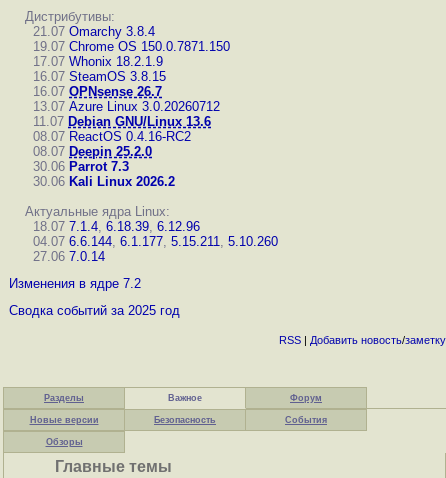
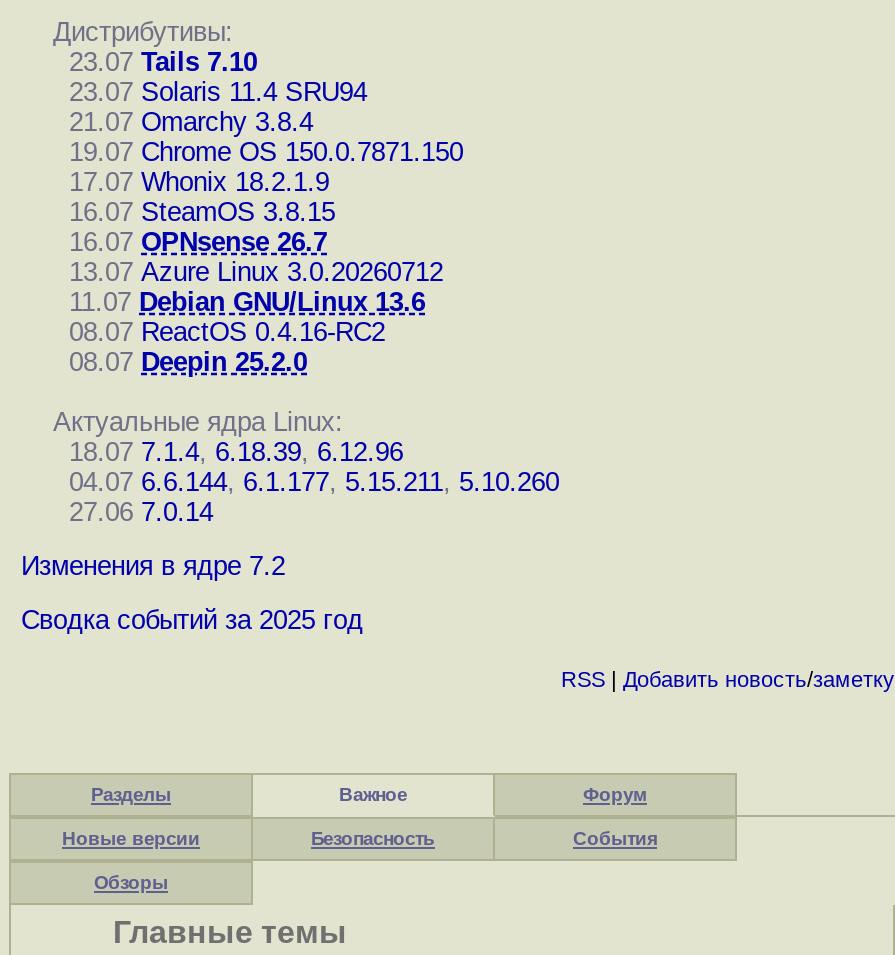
+ 23.07 Tails 7.10
+ 23.07 Solaris 11.4 SRU94

moved down: 21.07 Omarchy 3.8.4 | 19.07 Chrome OS 150.0.7871.150 | 17.07 Whonix 18.2.1.9 | ... | 08.07 ReactOS 0.4.16-RC2 | 08.07 Deepin 25.2.0

- 30.06 Parrot 7.3
- 30.06 Kali Linux 2026.2
